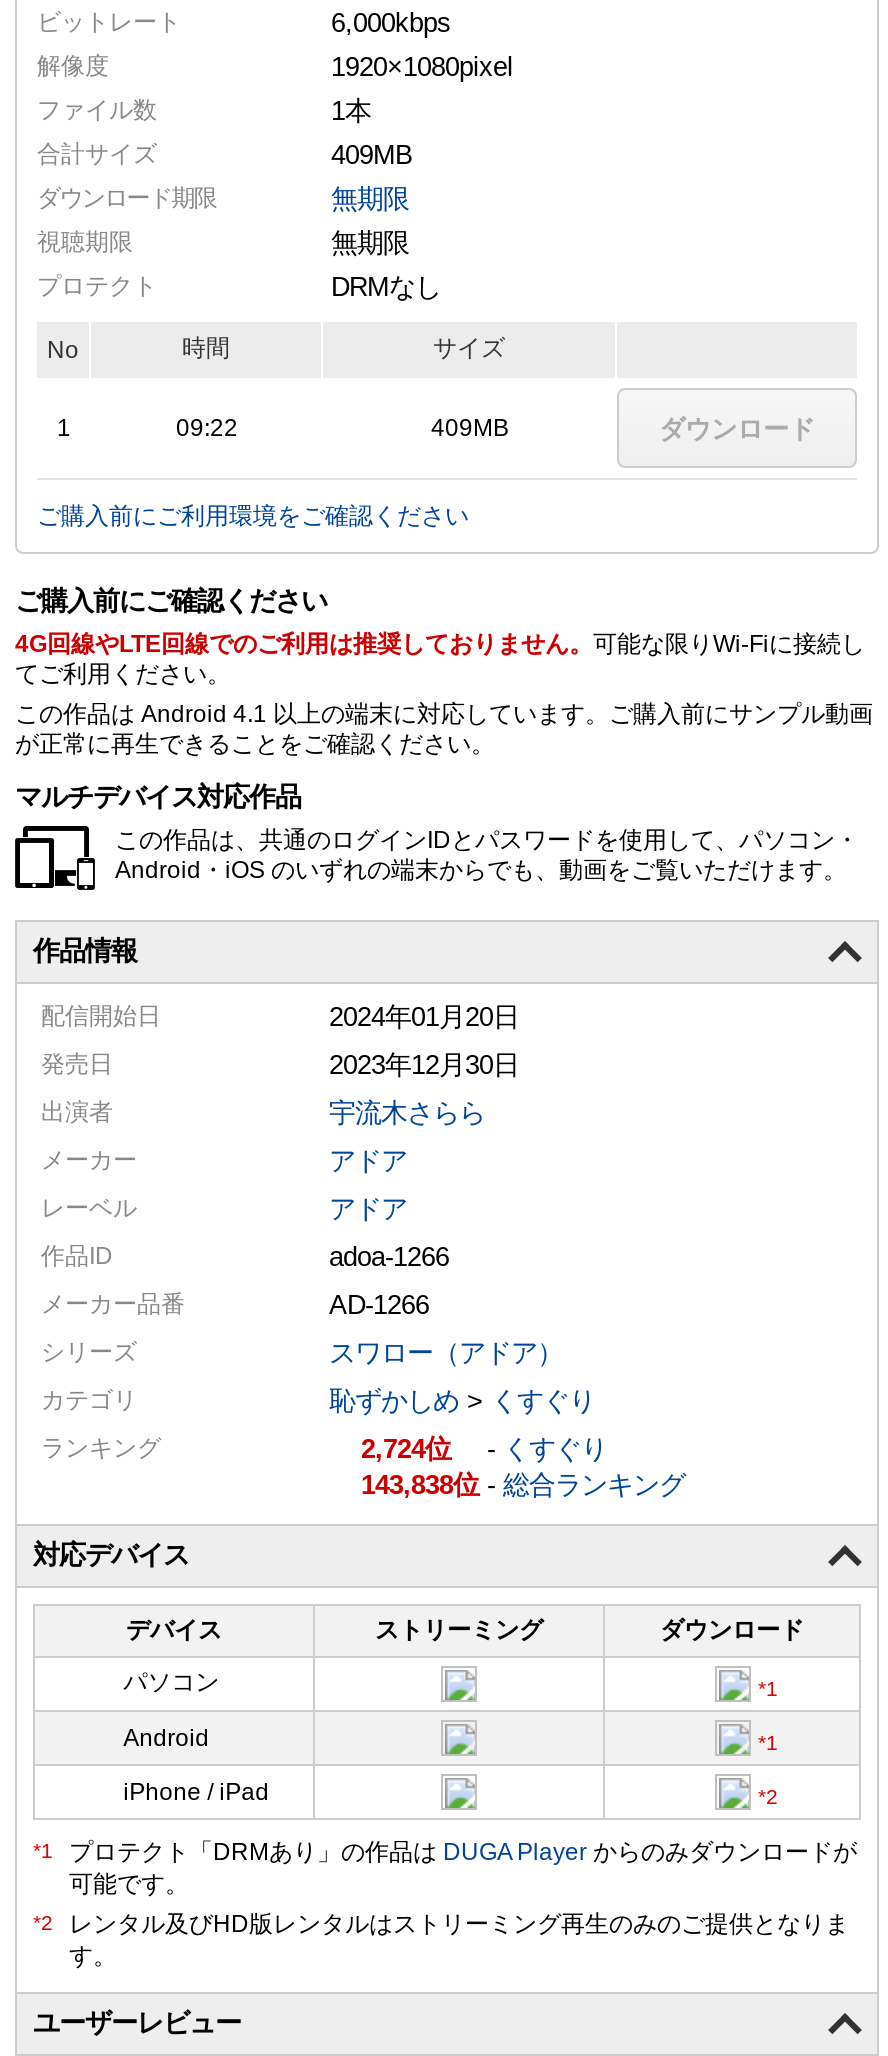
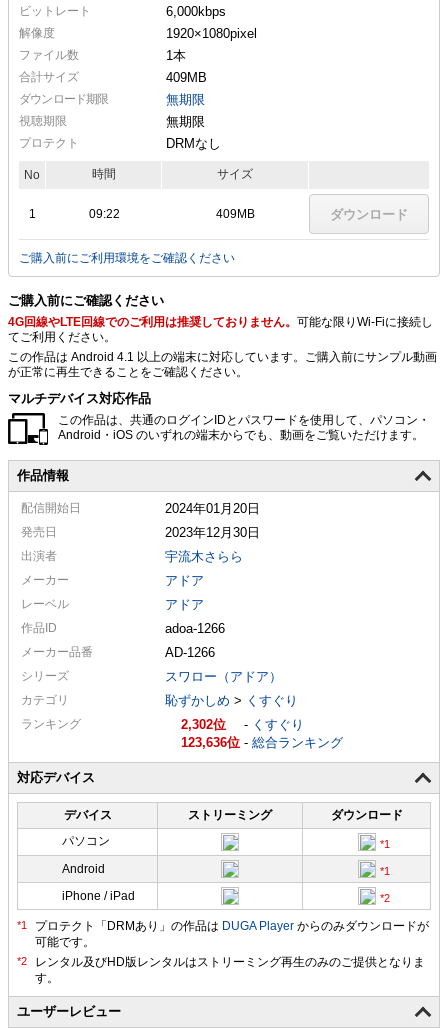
- 2,724 -くすぐり
+ 2,302 -くすぐり

- 143,838 -総合ランキング
+ 123,636 -総合ランキング
